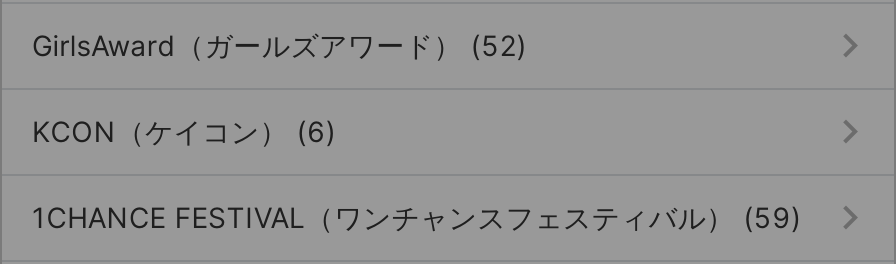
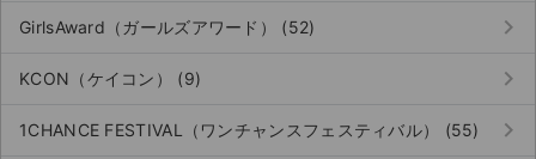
- KCON（ケイコン） (6)
+ KCON（ケイコン） (9)

- 1CHANCE FESTIVAL（ワンチャンスフェスティバル） (59)
+ 1CHANCE FESTIVAL（ワンチャンスフェスティバル） (55)
